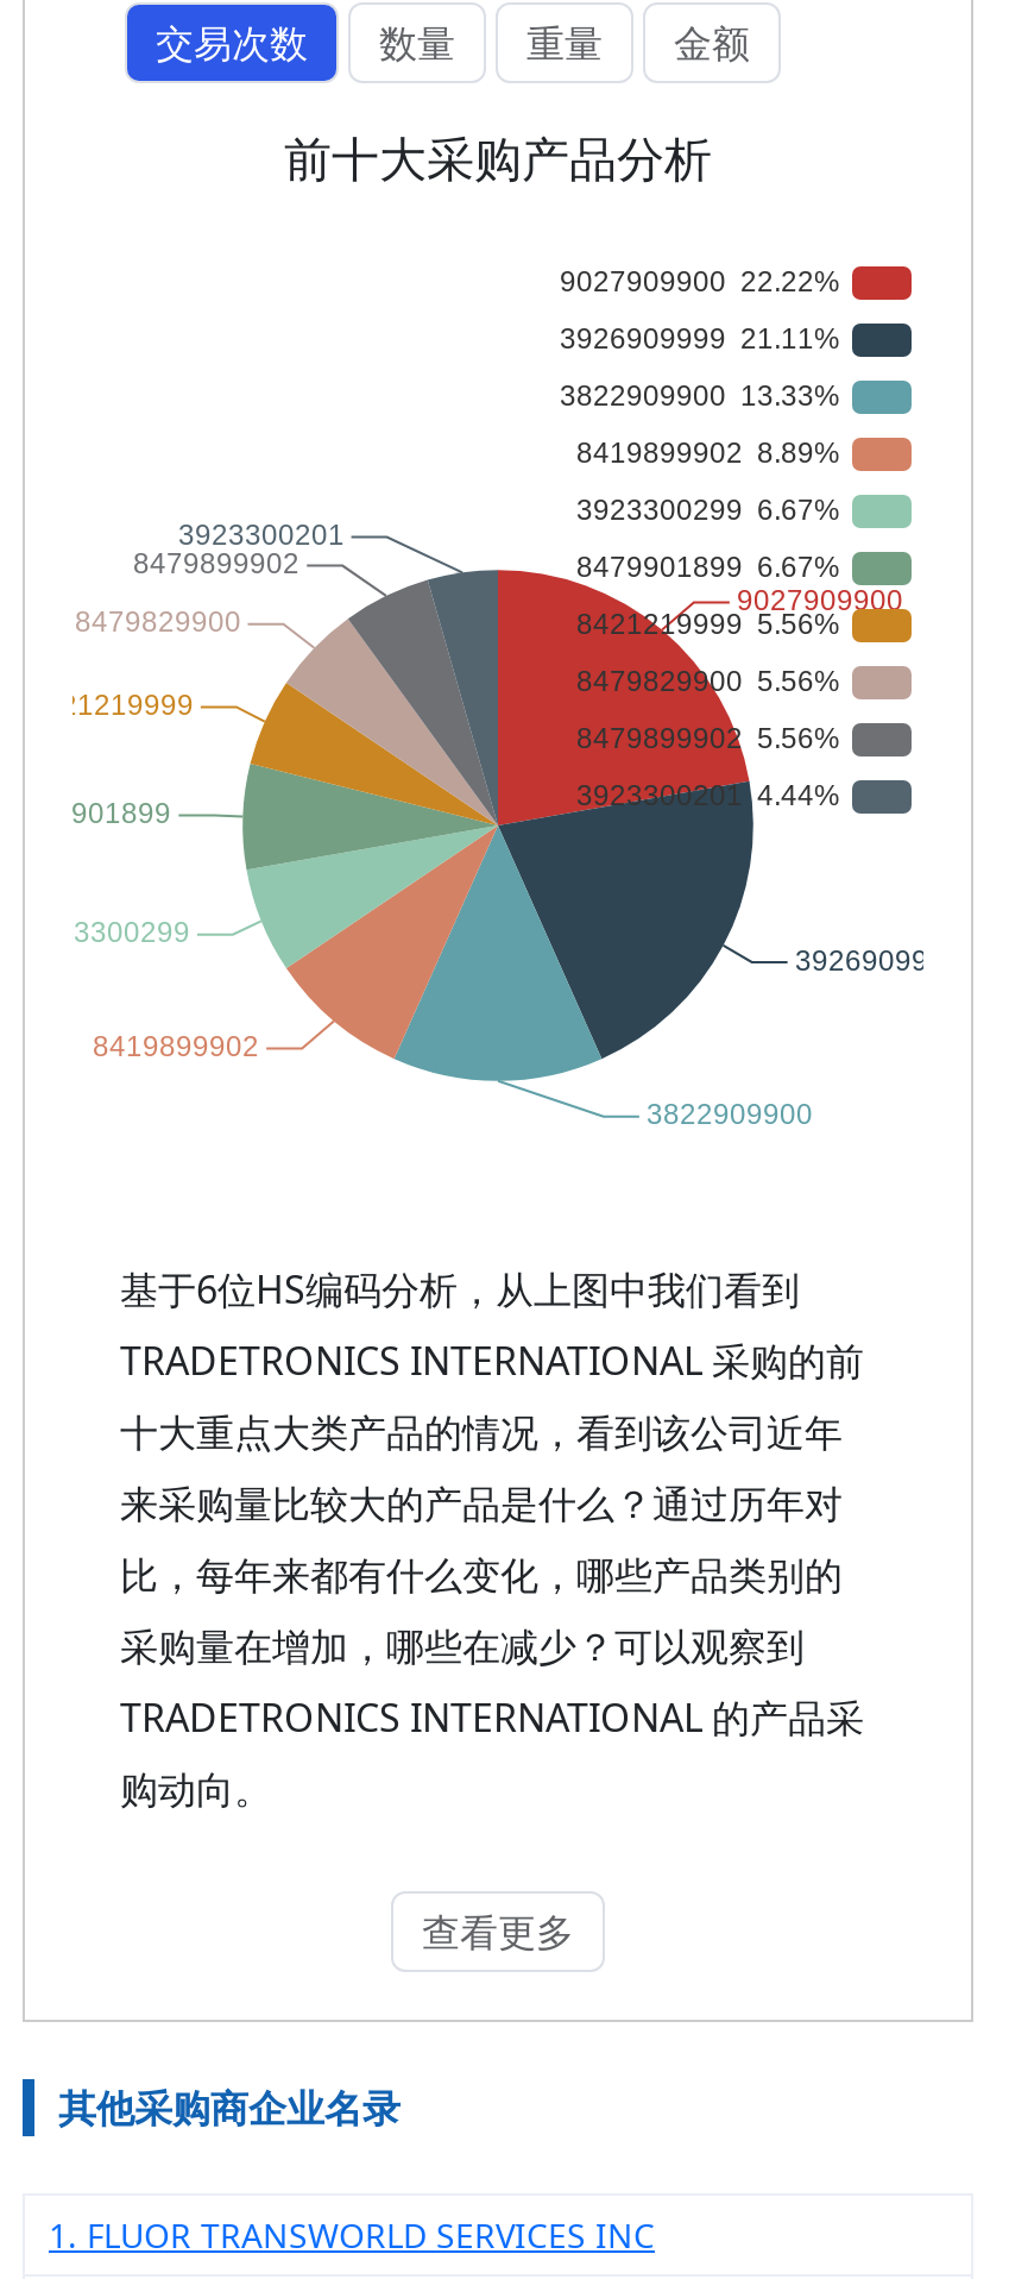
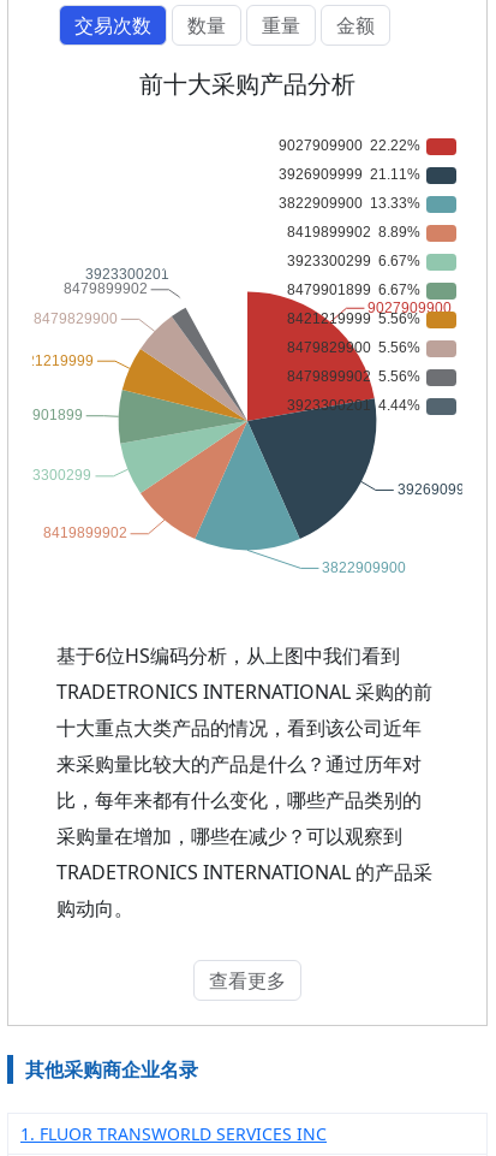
- [image]
+ [image]
